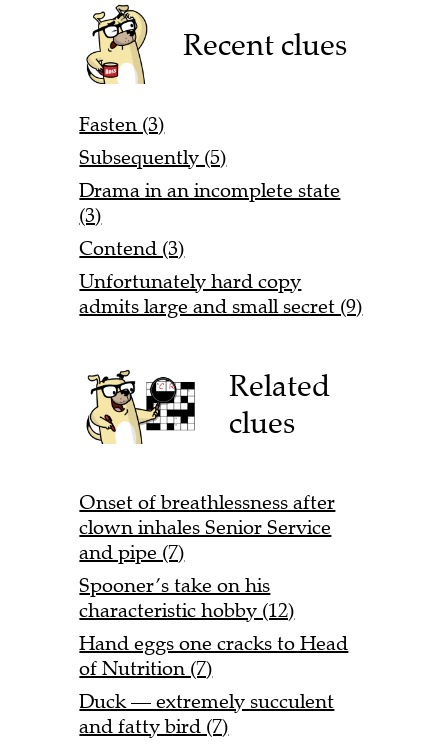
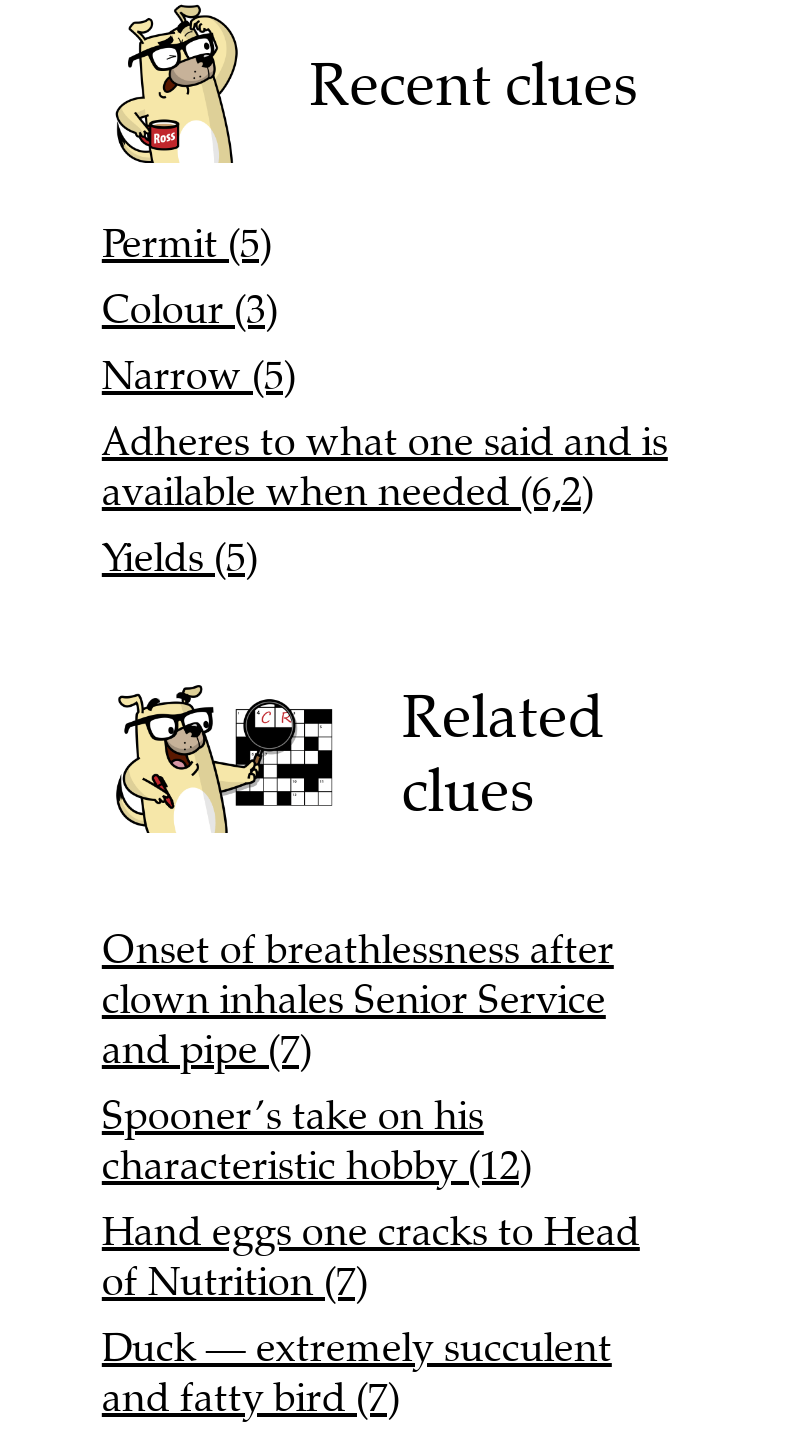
- Fasten (3)
- Subsequently (5)
- Drama in an incomplete state
- (3)
- Contend (3)
- Unfortunately hard copy
- admits large and small secret (9)
+ Permit (5)
+ Colour (3)
+ Narrow (5)
+ Adheres to what one said and is
+ available when needed (6,2)
+ Yields (5)
